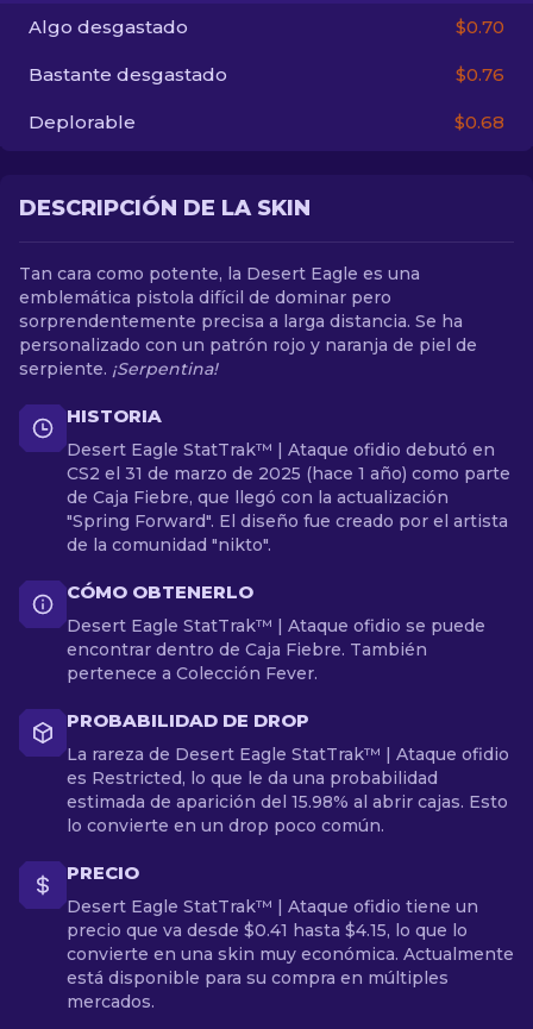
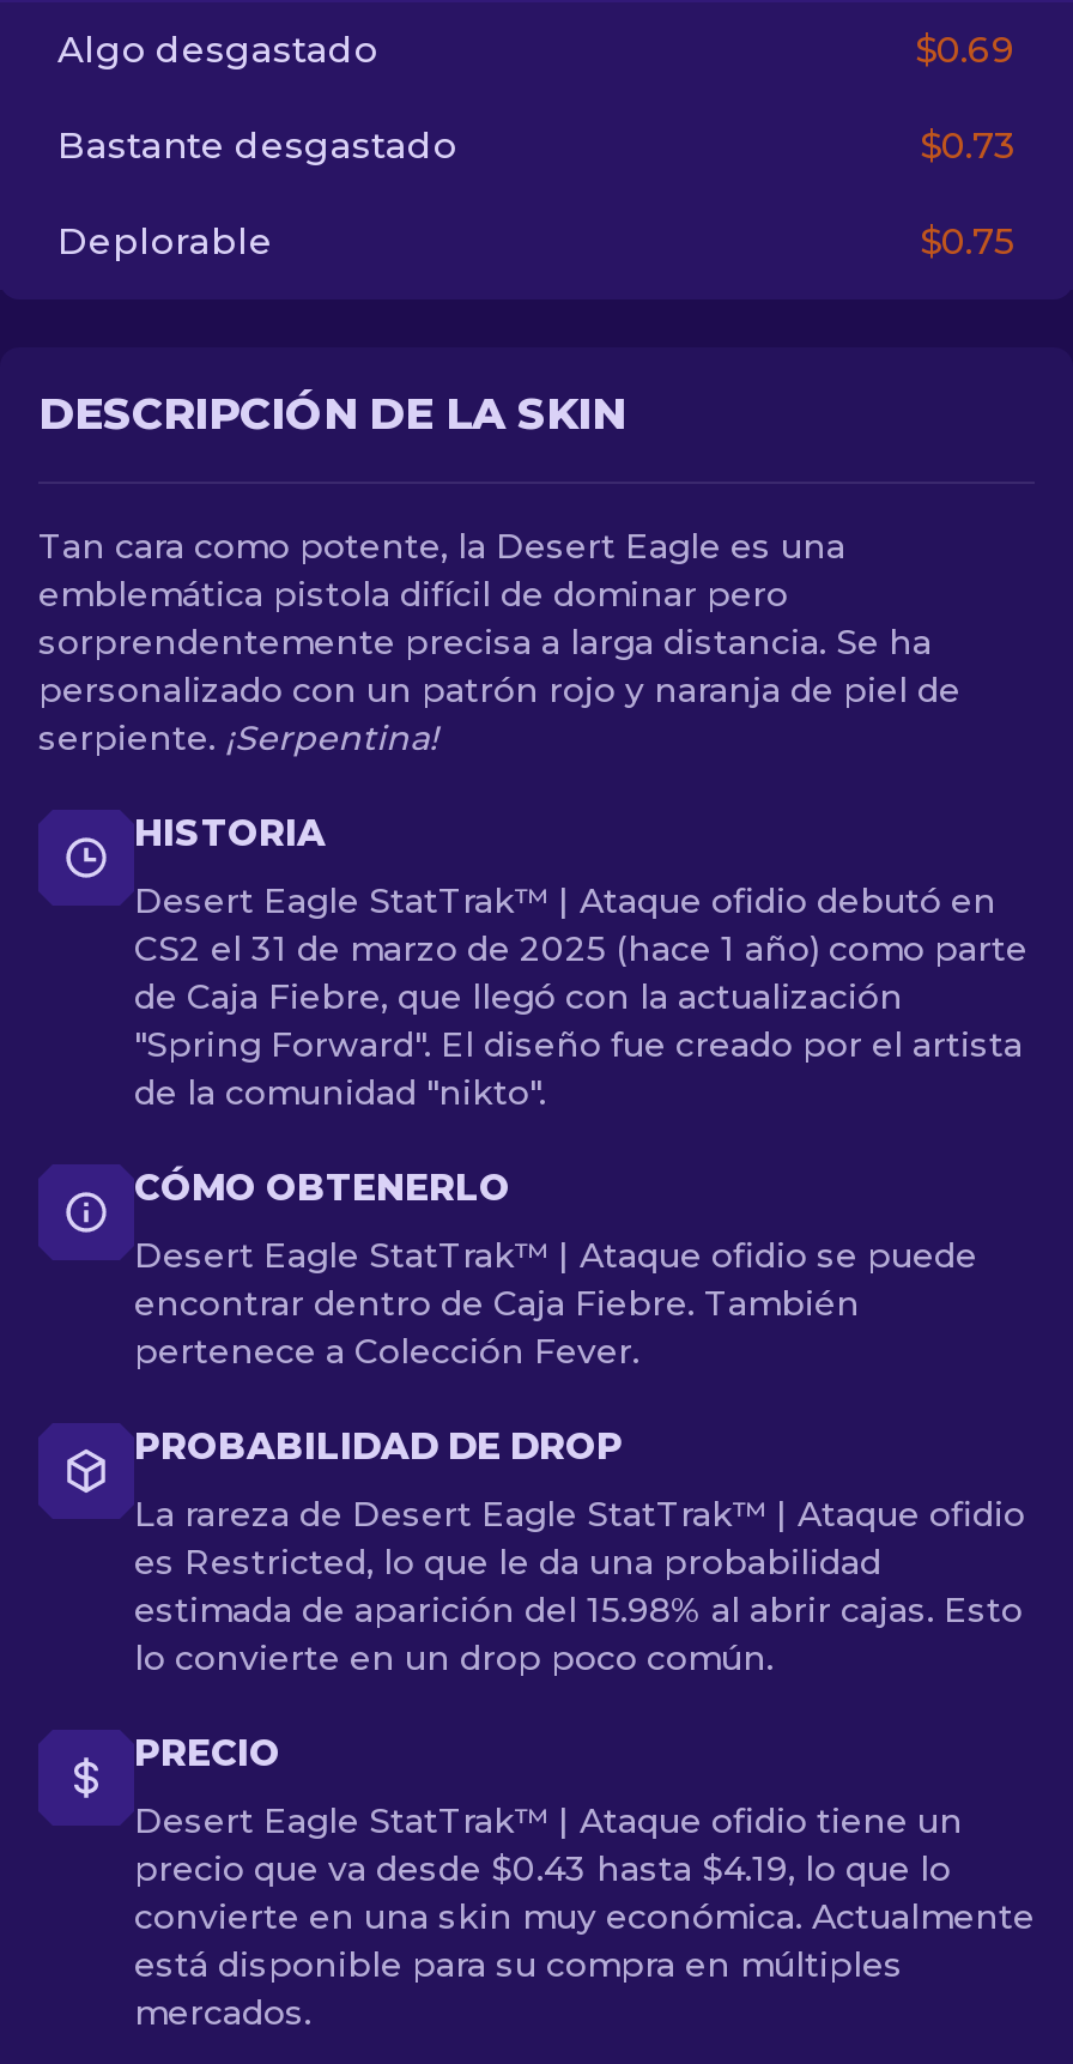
- $0.70
+ $0.69

- $0.76
+ $0.73

- $0.68
+ $0.75

- precio que va desde $0.41 hasta $4.15, lo que lo
+ precio que va desde $0.43 hasta $4.19, lo que lo
